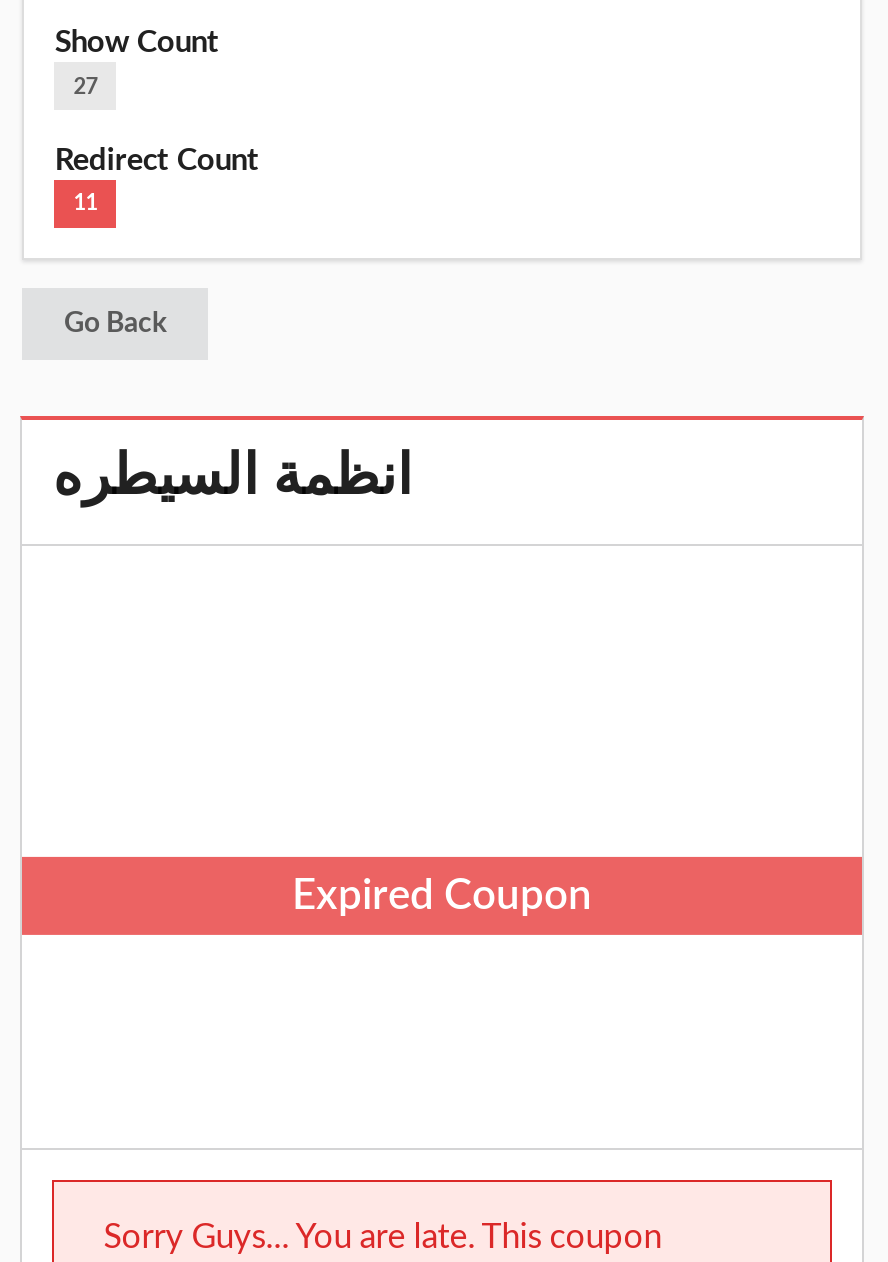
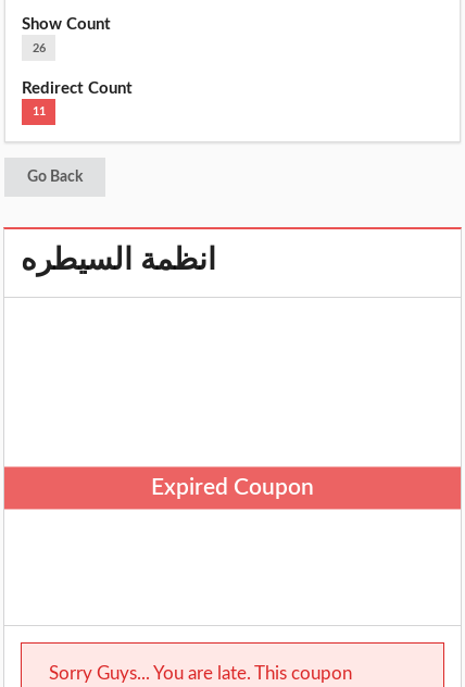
- 27
+ 26
